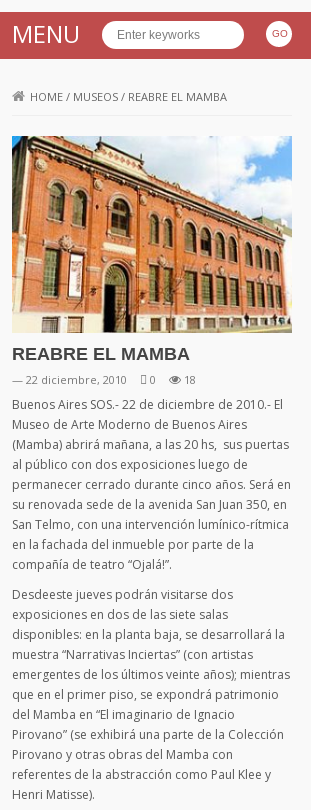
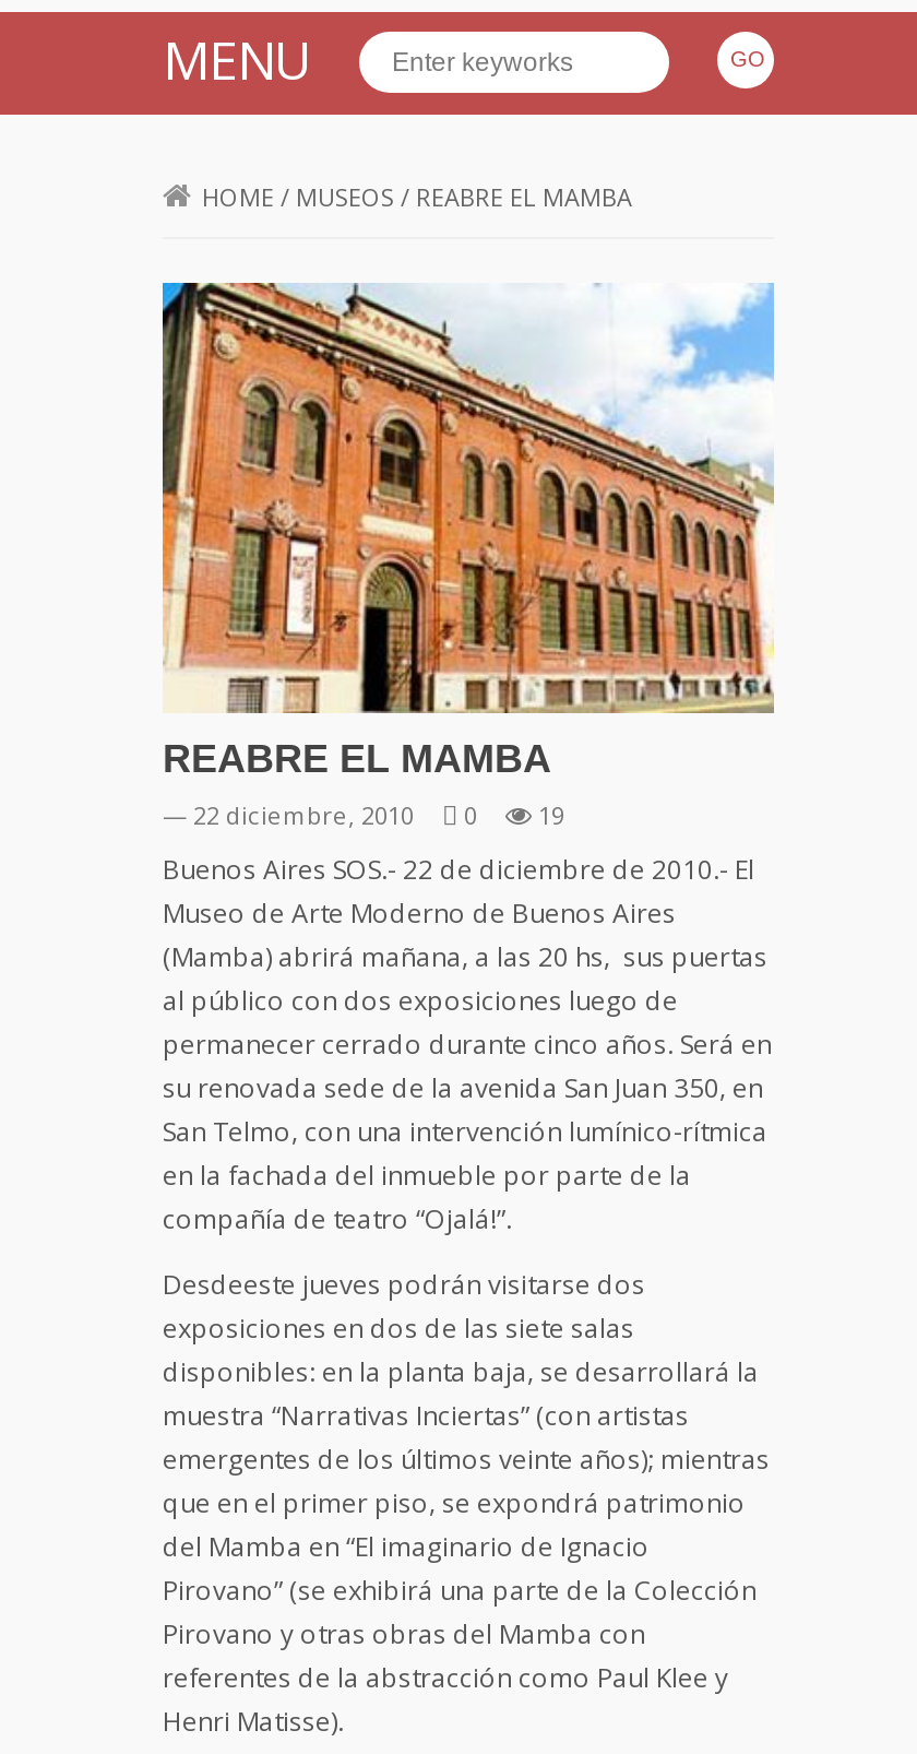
- — 22 diciembre, 2010 0 18
+ — 22 diciembre, 2010 0 19
